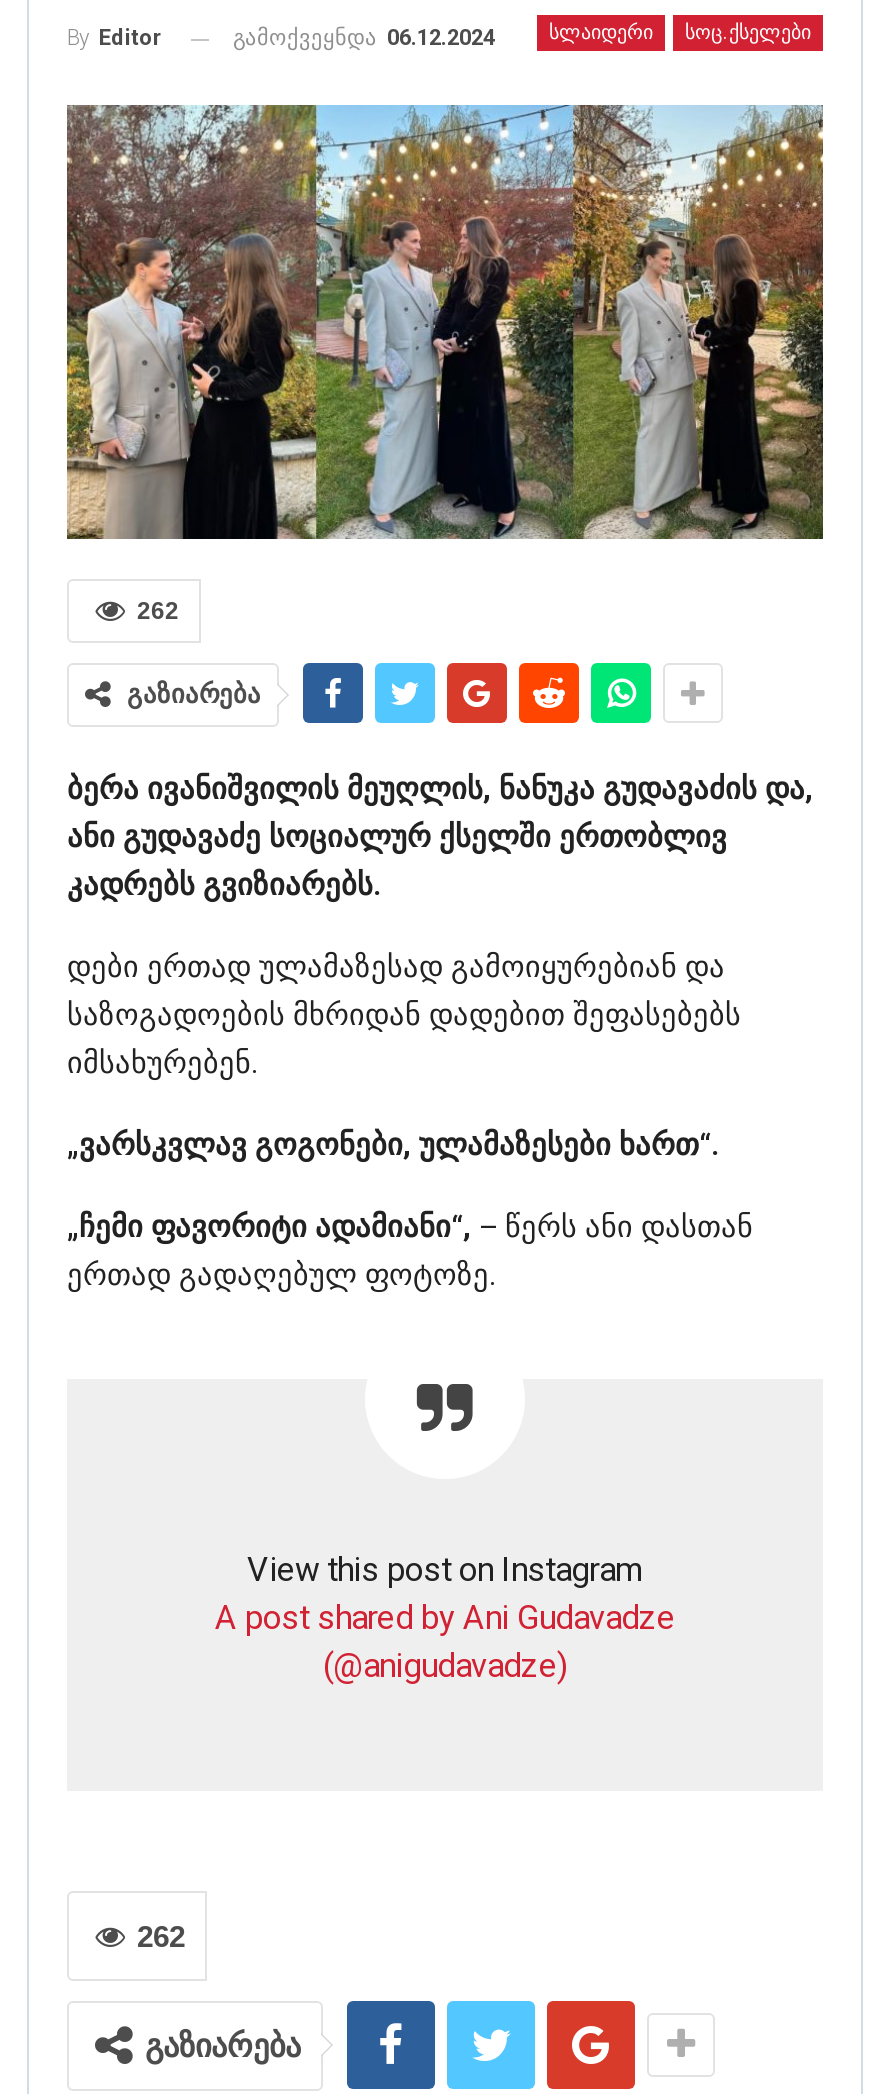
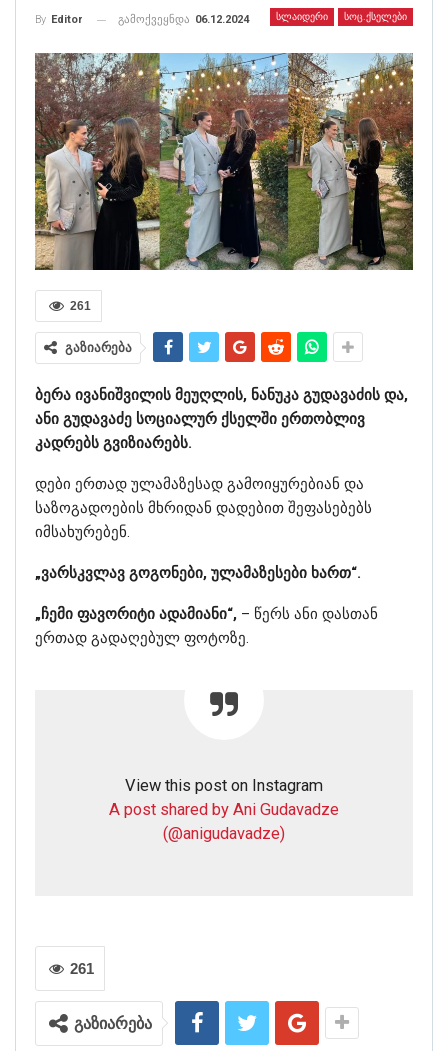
- 262
+ 261

- 262
+ 261
